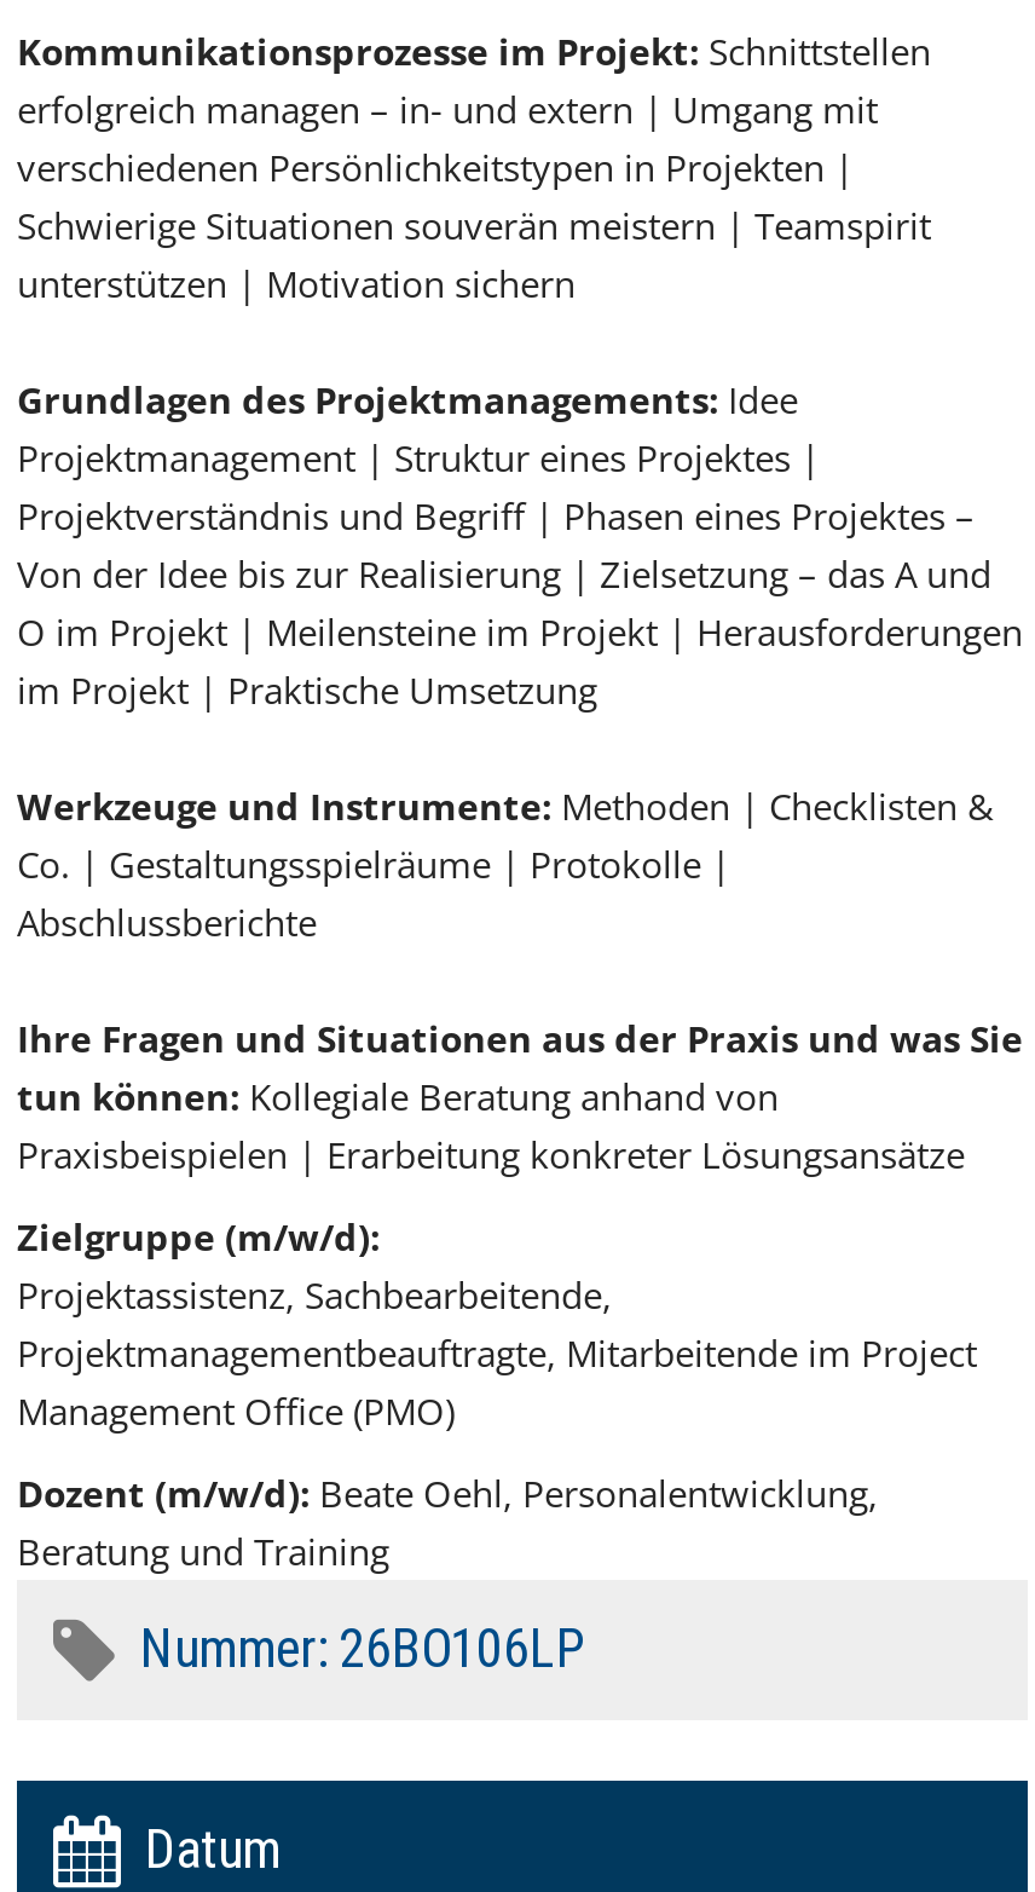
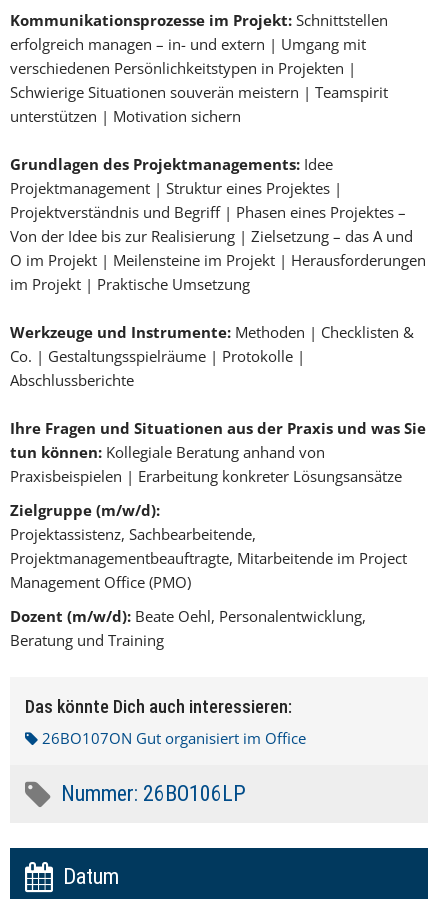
+ Das könnte Dich auch interessieren:
+ 26BO107ON Gut organisiert im Office
